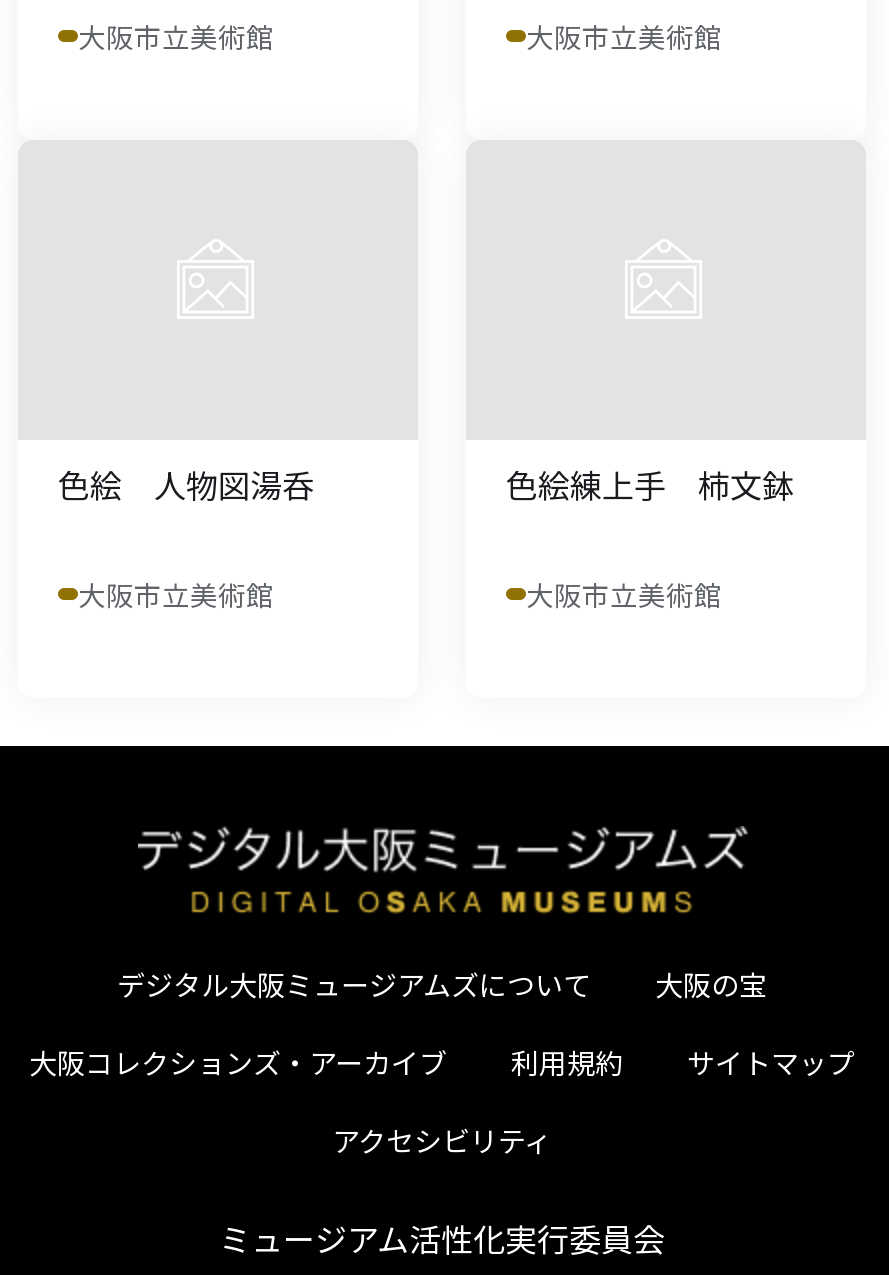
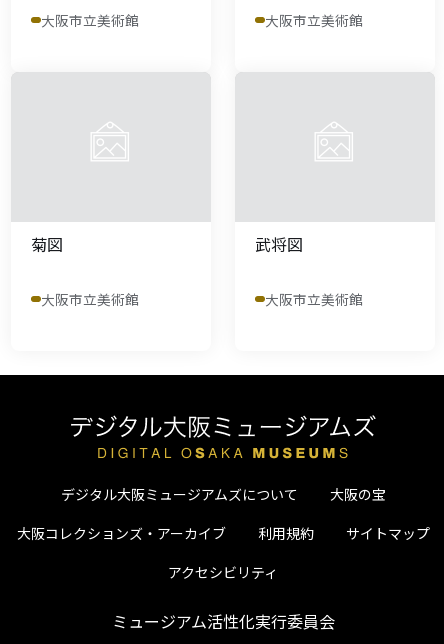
- 色絵 人物図湯呑
+ 菊図

- 色絵練上手 柿文鉢
+ 武将図
